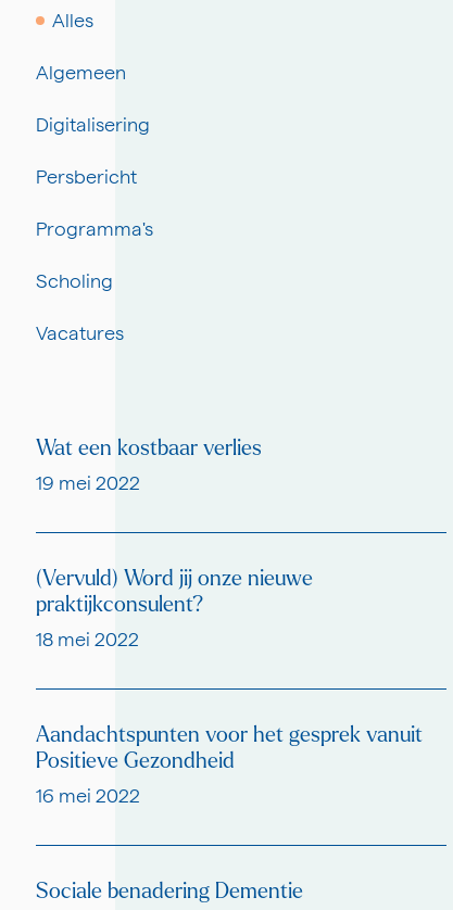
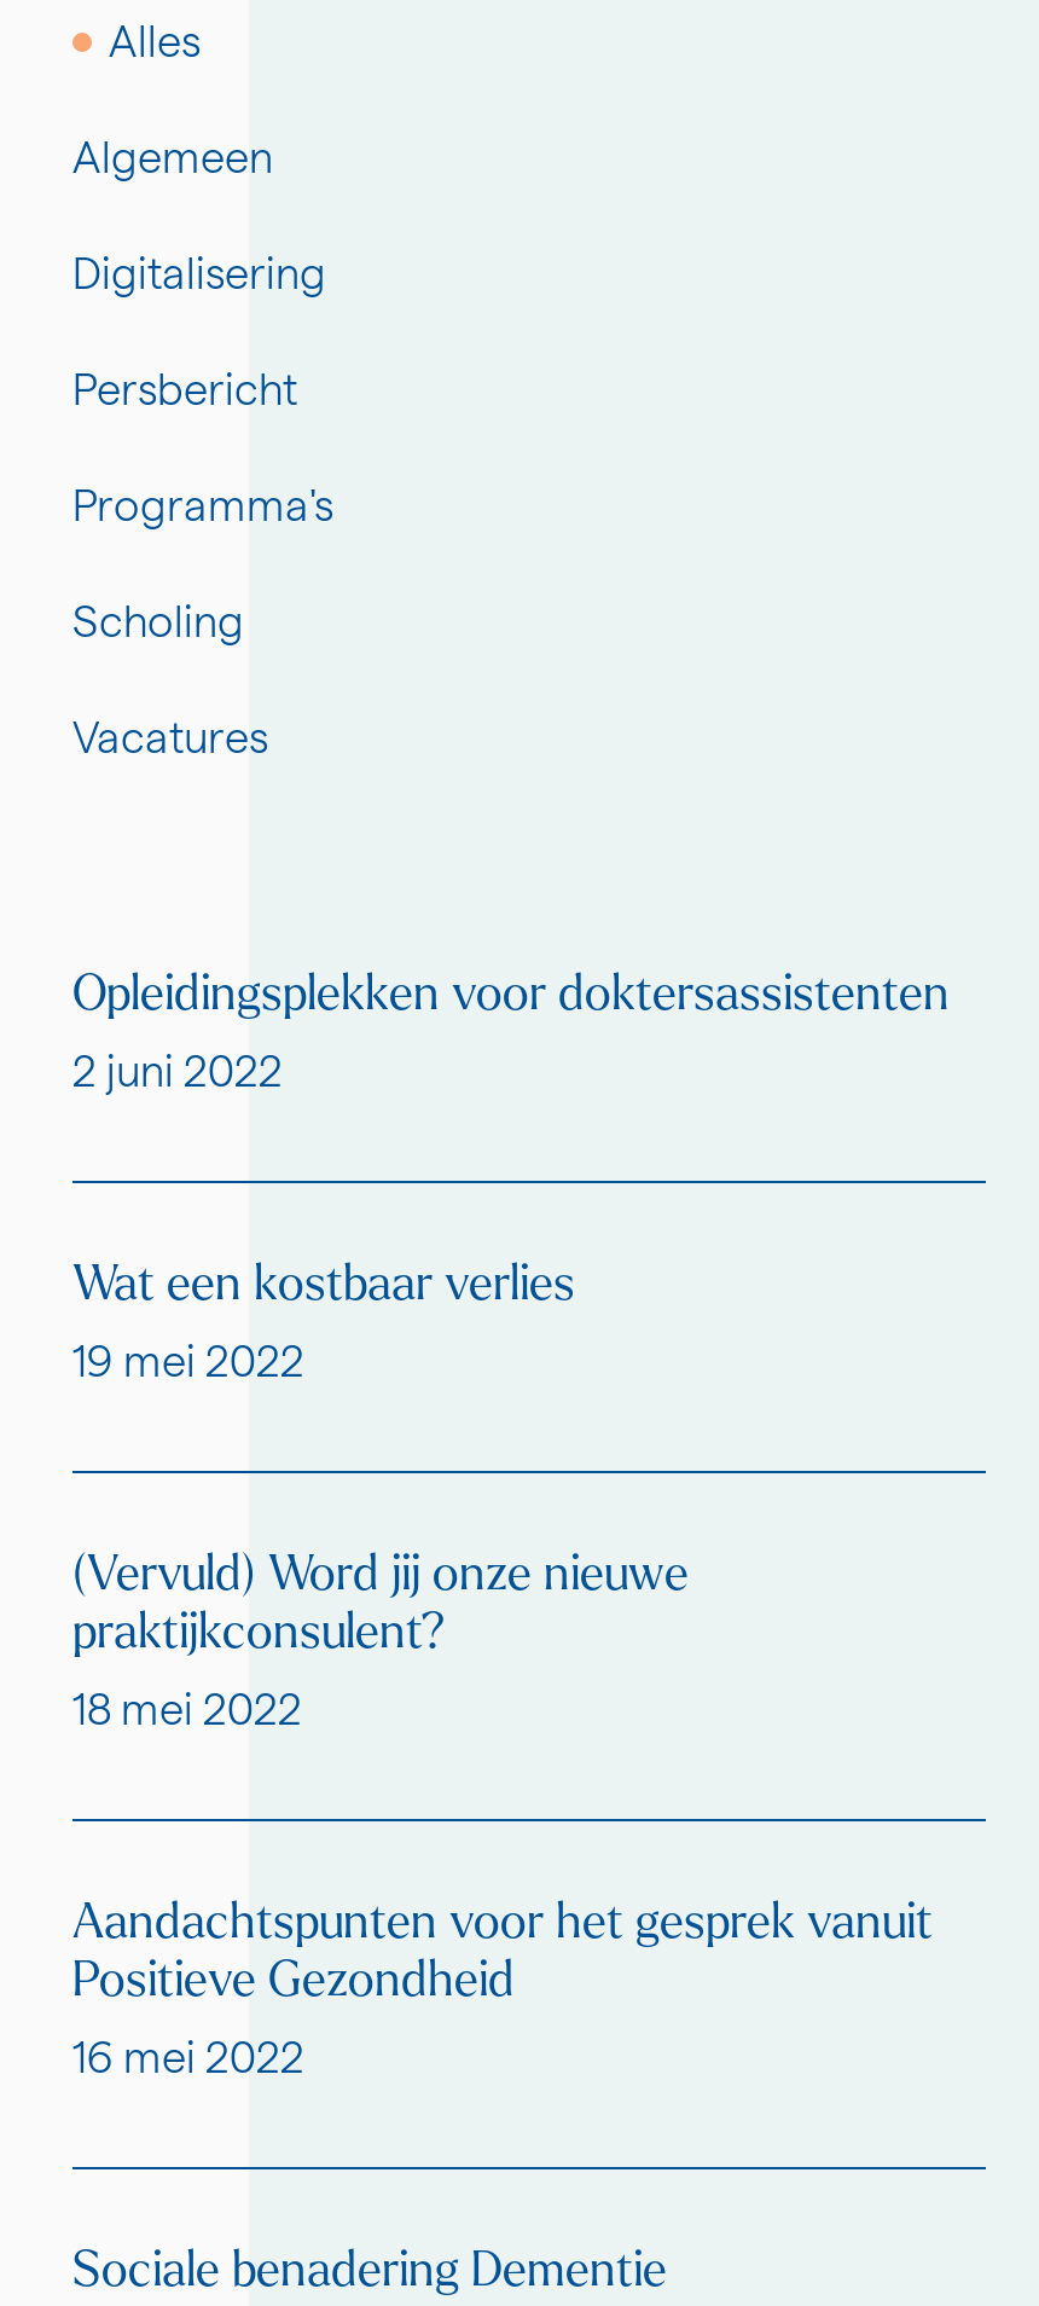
+ Opleidingsplekken voor doktersassistenten
+ 2 juni 2022
